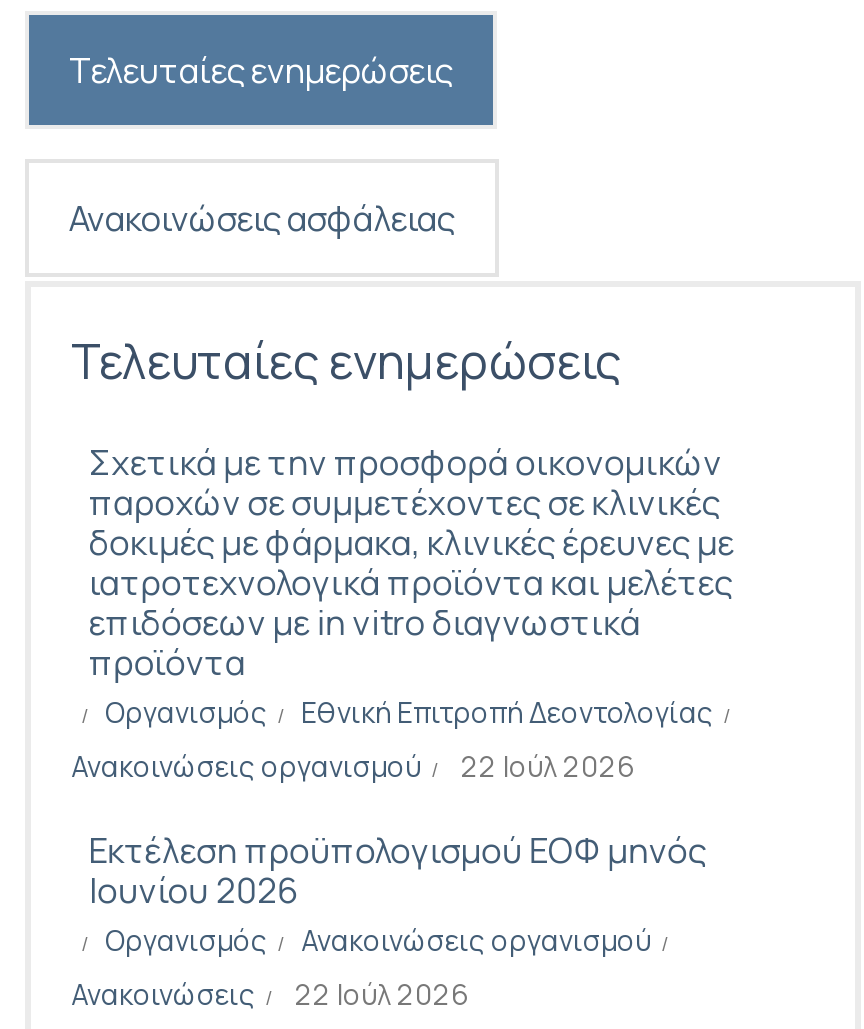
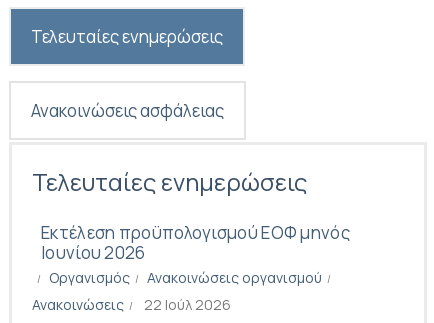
- Σχετικά με την προσφορά οικονομικών
- παροχών σε συμμετέχοντες σε κλινικές
- δοκιμές με φάρμακα, κλινικές έρευνες με
- ιατροτεχνολογικά προϊόντα και μελέτες
- επιδόσεων με in vitro διαγνωστικά
- προϊόντα
- Οργανισμός
- Εθνική Επιτροπή Δεοντολογίας
- Ανακοινώσεις οργανισμού
- 22 Ιούλ 2026
